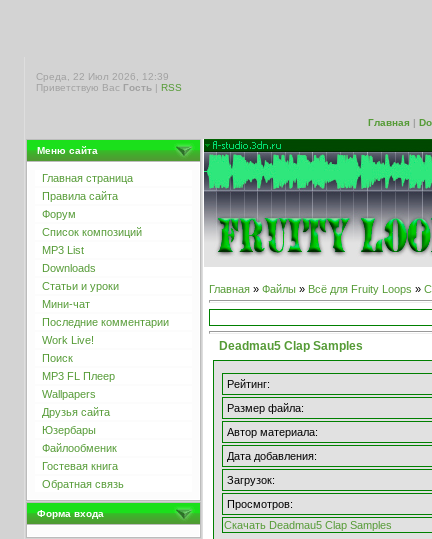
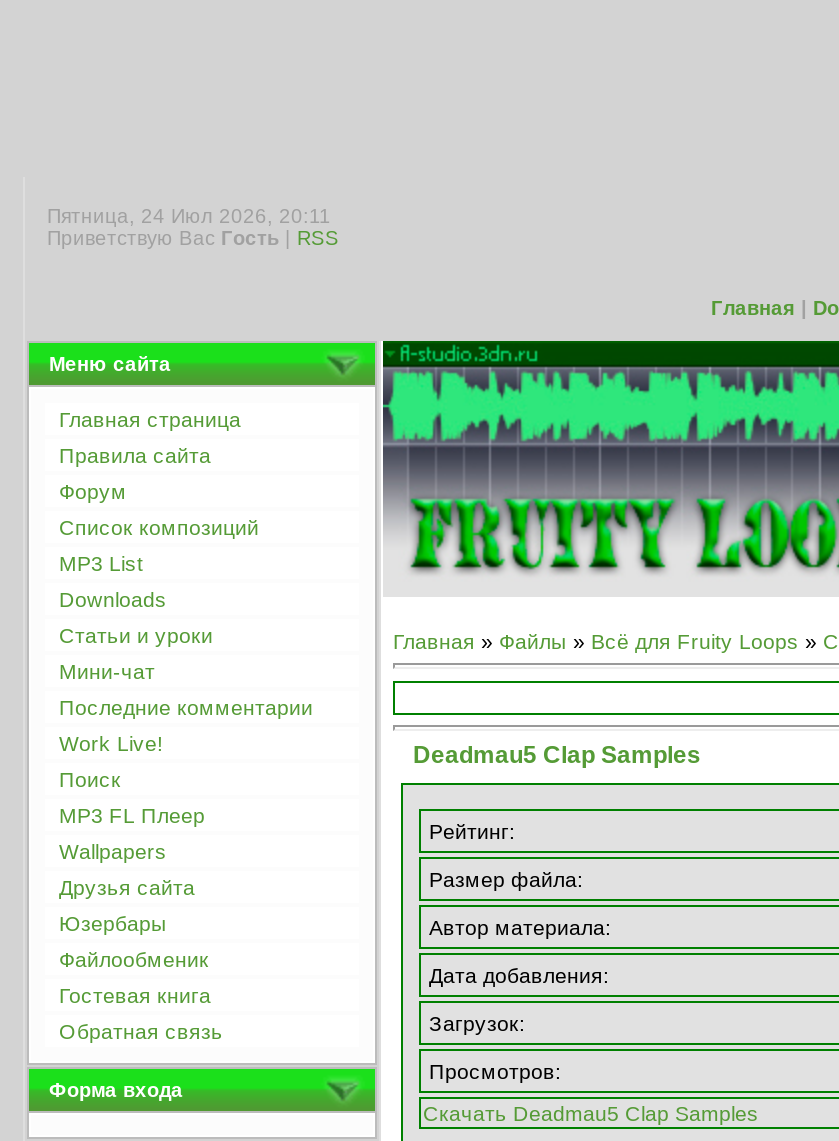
- Среда, 22 Июл 2026, 12:39
+ Пятница, 24 Июл 2026, 20:11
